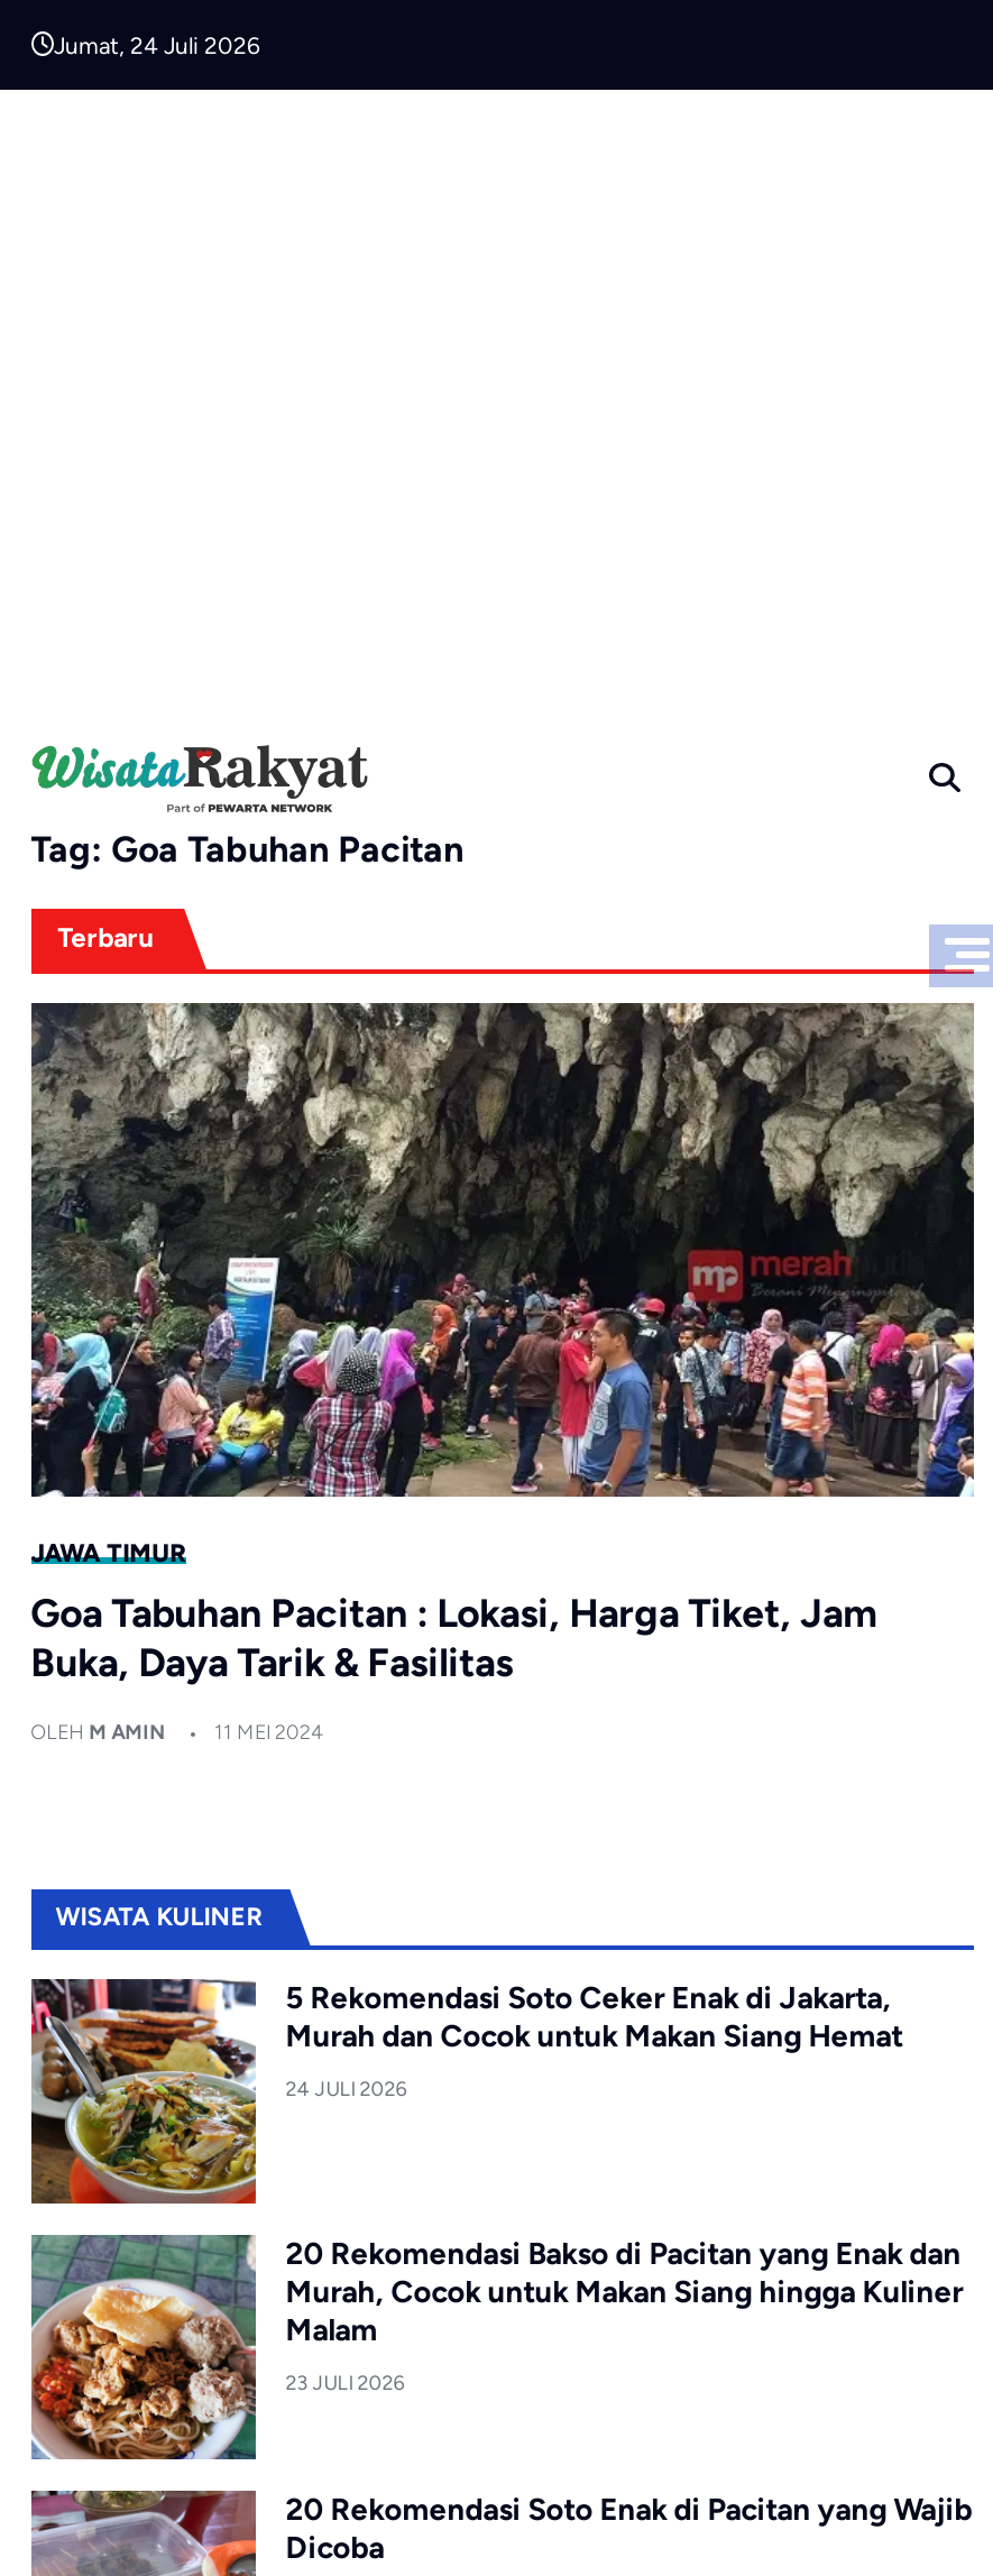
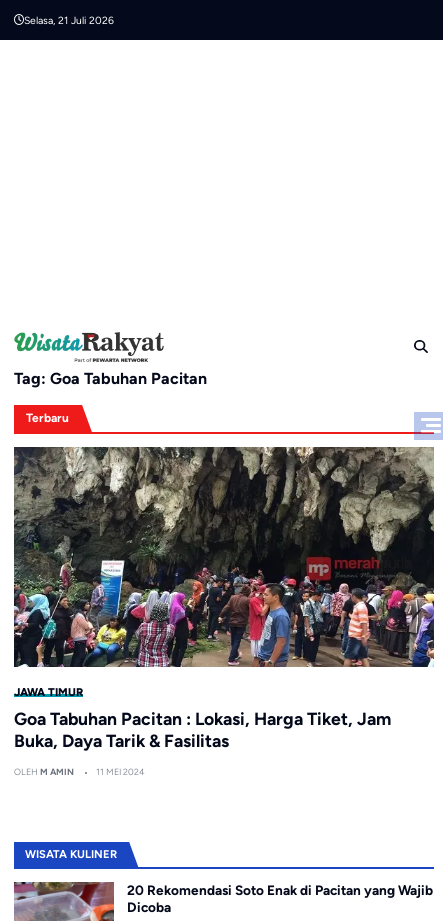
- Jumat, 24 Juli 2026
+ Selasa, 21 Juli 2026

- [image]
- 5 Rekomendasi Soto Ceker Enak di Jakarta,
- Murah dan Cocok untuk Makan Siang Hemat
- 24 JULI 2026

- [image]
- 20 Rekomendasi Bakso di Pacitan yang Enak dan
- Murah, Cocok untuk Makan Siang hingga Kuliner
- Malam
- 23 JULI 2026
